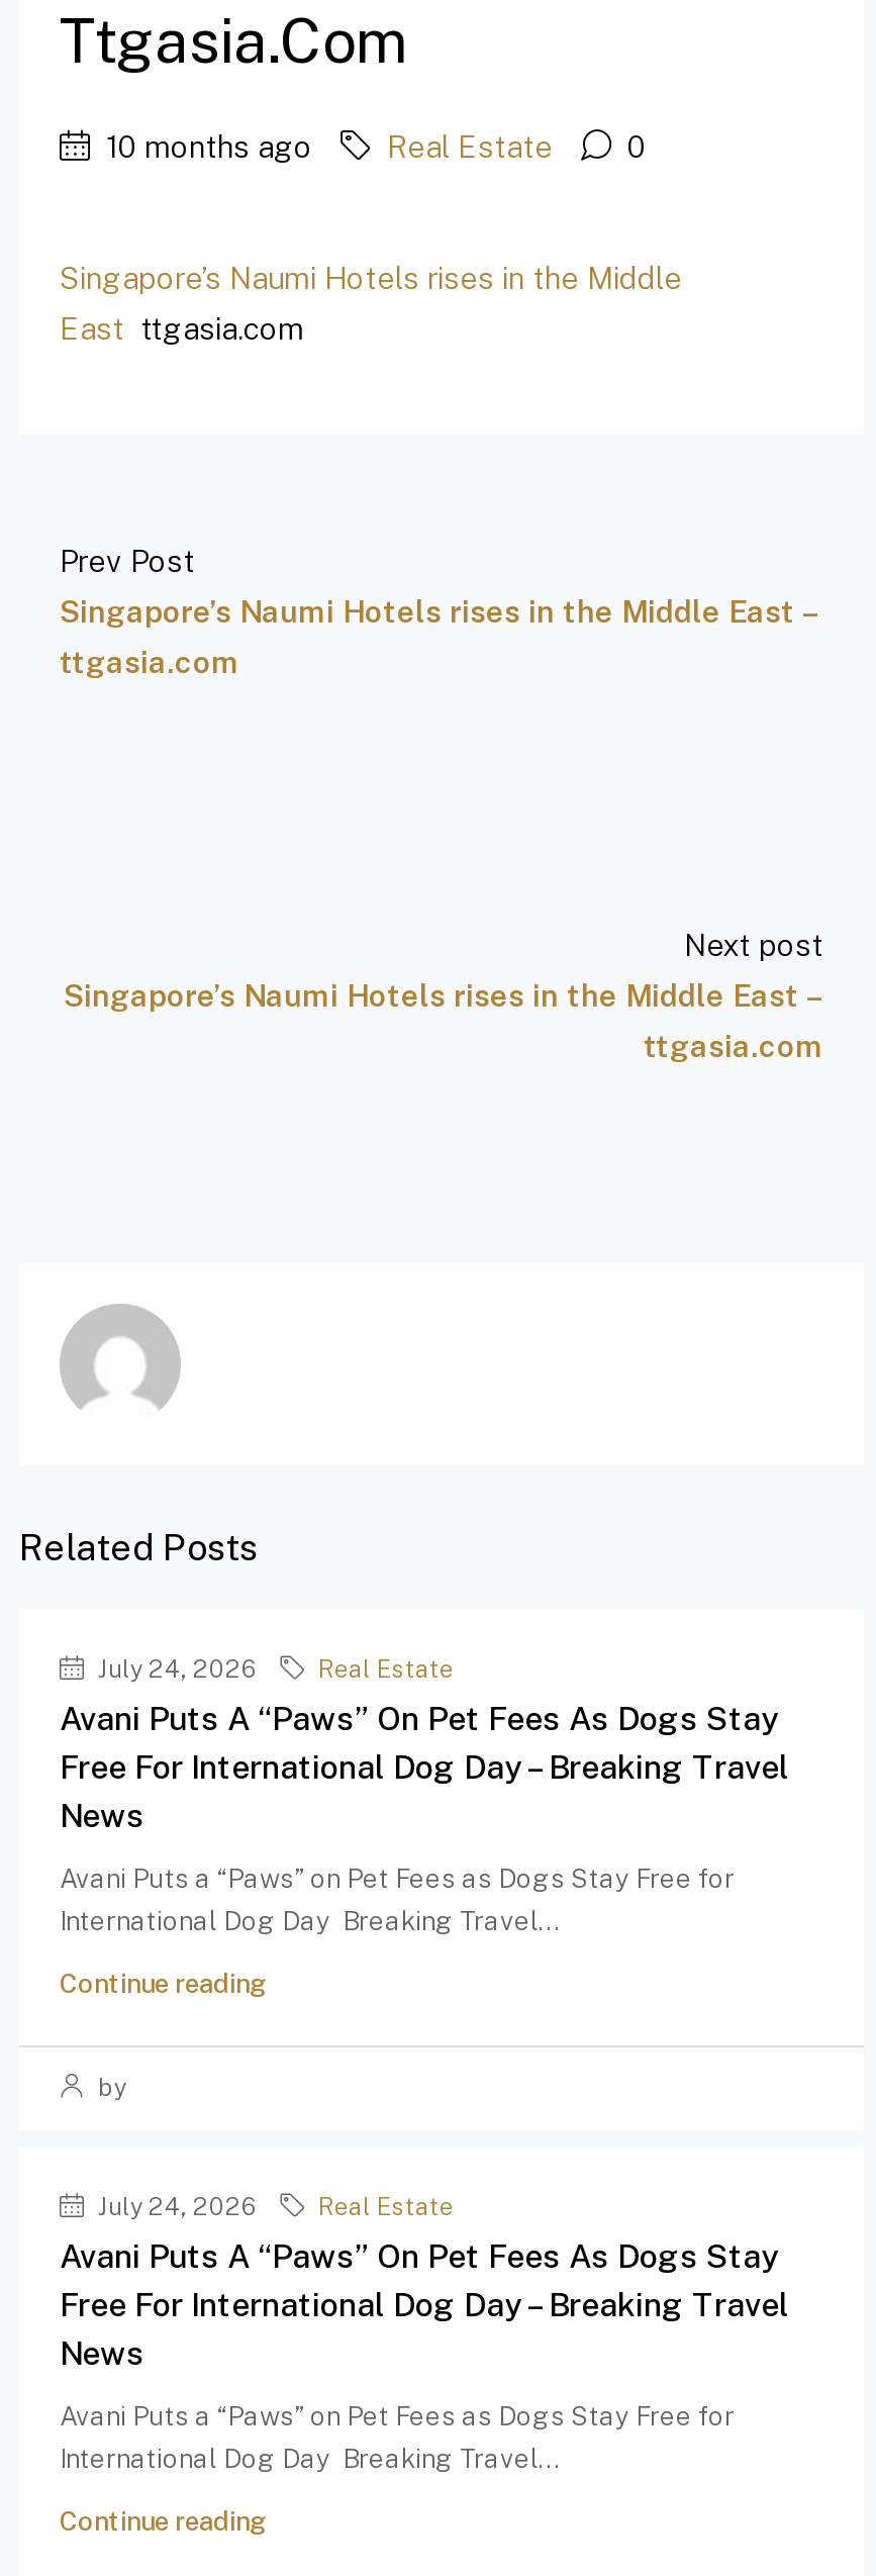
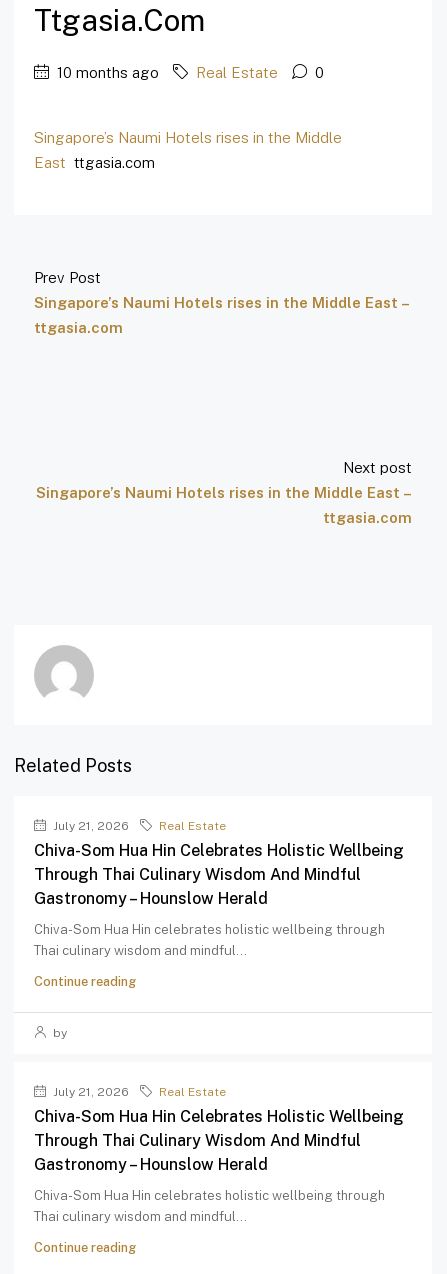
- July 24, 2026
+ July 21, 2026

- Avani Puts A “Paws” On Pet Fees As Dogs Stay
- Free For International Dog Day – Breaking Travel
- News
+ Chiva-Som Hua Hin Celebrates Holistic Wellbeing
+ Through Thai Culinary Wisdom And Mindful
+ Gastronomy – Hounslow Herald

- Avani Puts a “Paws” on Pet Fees as Dogs Stay Free for
- International Dog Day Breaking Travel...
+ Chiva-Som Hua Hin celebrates holistic wellbeing through
+ Thai culinary wisdom and mindful...

- July 24, 2026
+ July 21, 2026

- Avani Puts A “Paws” On Pet Fees As Dogs Stay
- Free For International Dog Day – Breaking Travel
- News
+ Chiva-Som Hua Hin Celebrates Holistic Wellbeing
+ Through Thai Culinary Wisdom And Mindful
+ Gastronomy – Hounslow Herald

- Avani Puts a “Paws” on Pet Fees as Dogs Stay Free for
- International Dog Day Breaking Travel...
+ Chiva-Som Hua Hin celebrates holistic wellbeing through
+ Thai culinary wisdom and mindful...
